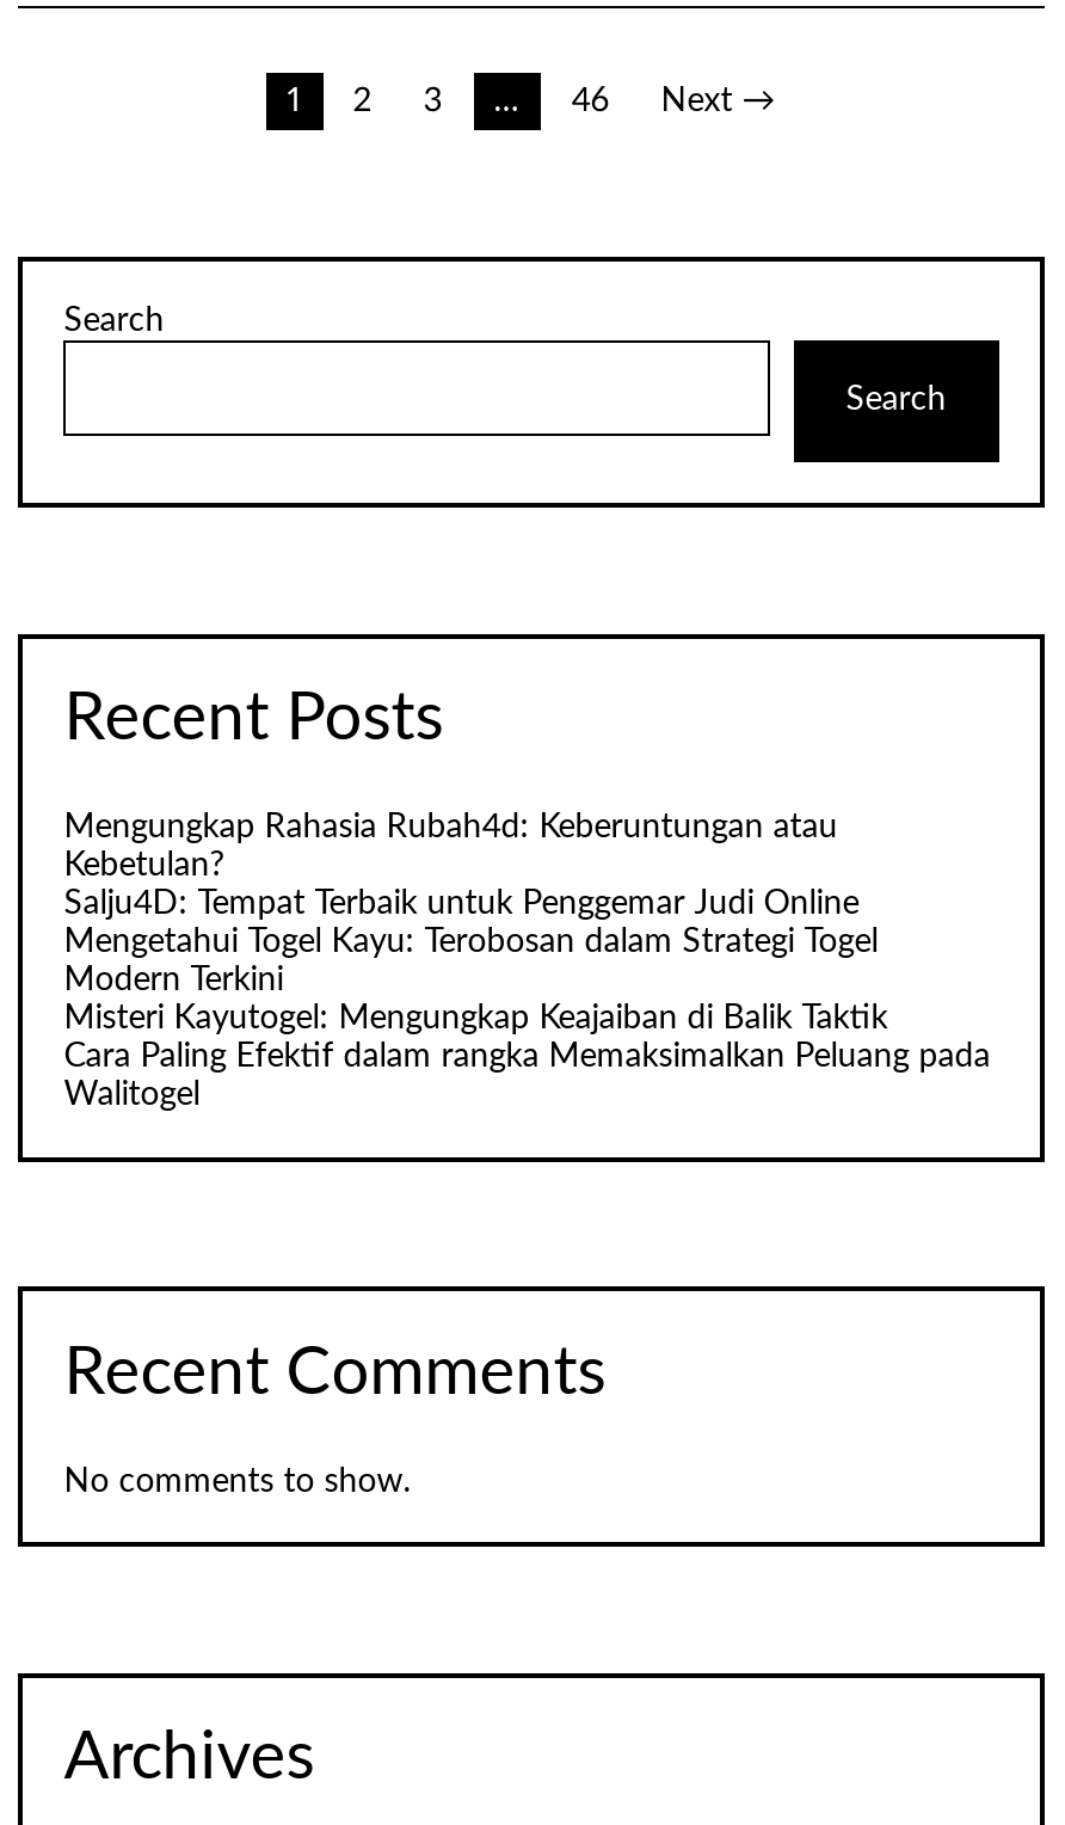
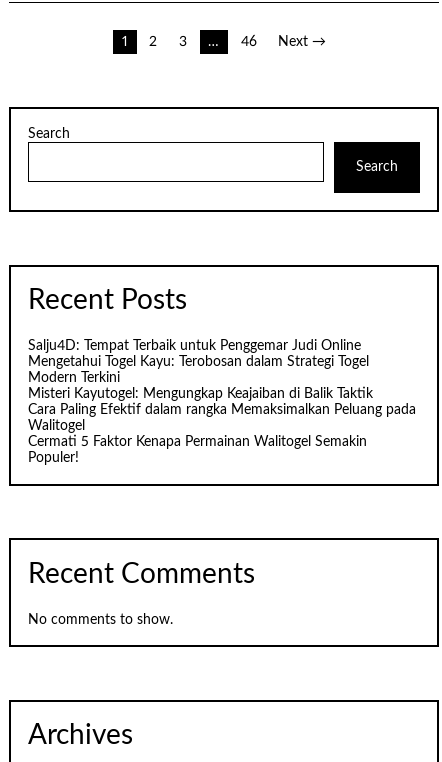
- Mengungkap Rahasia Rubah4d: Keberuntungan atau
- Kebetulan?

moved up: Salju4D: Tempat Terbaik untuk Penggemar Judi Online | Mengetahui Togel Kayu: Terobosan dalam Strategi Togel | Modern Terkini | Misteri Kayutogel: Mengungkap Keajaiban di Balik Taktik | Cara Paling Efektif dalam rangka Memaksimalkan Peluang pada | Walitogel

+ Cermati 5 Faktor Kenapa Permainan Walitogel Semakin
+ Populer!
